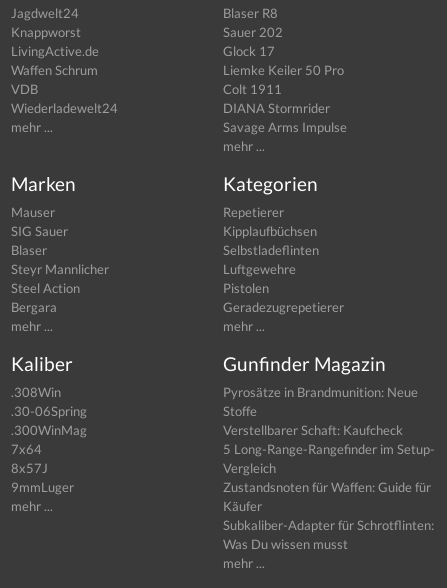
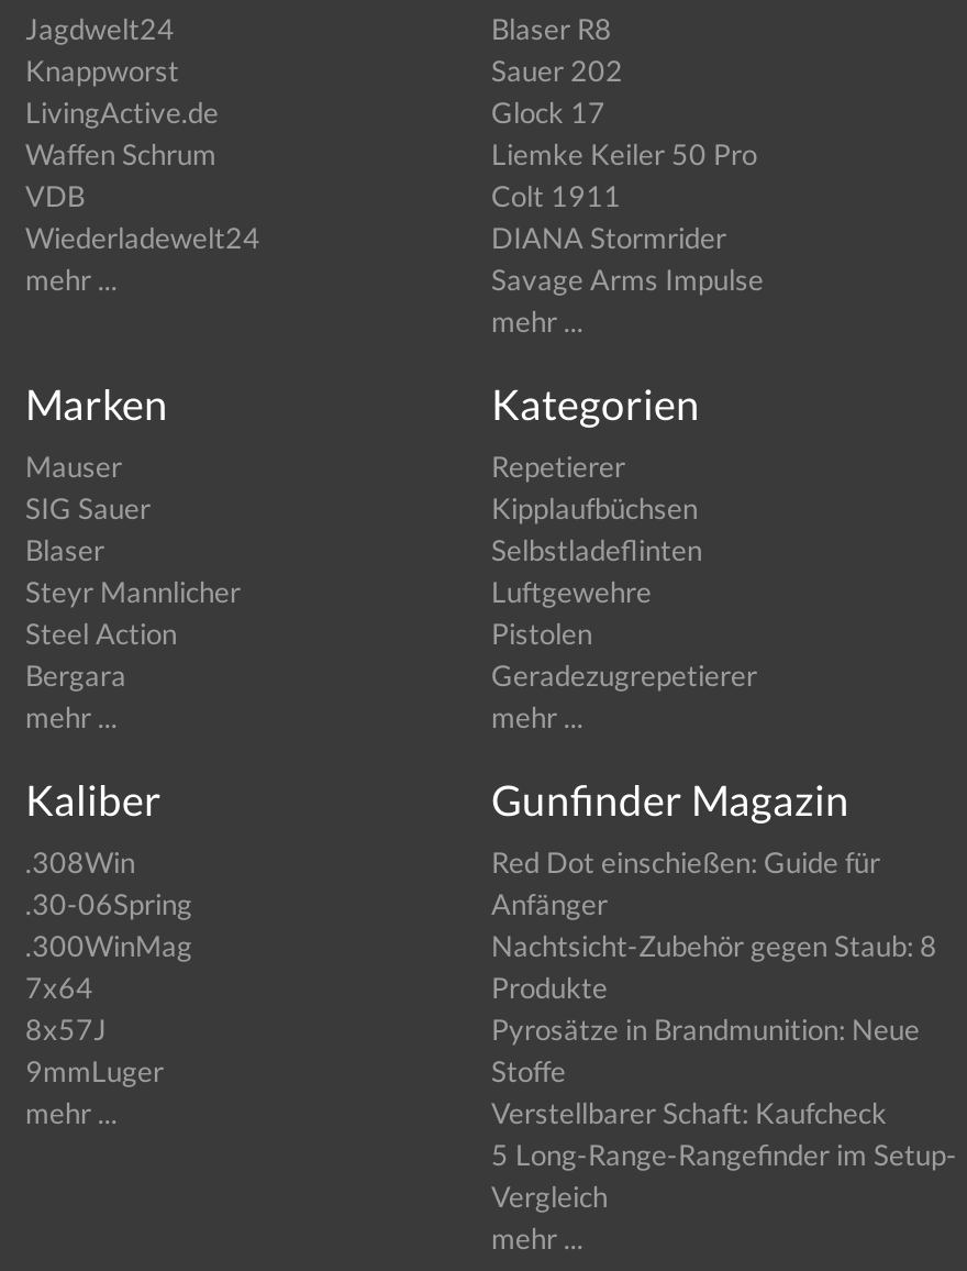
moved down: Pyrosätze in Brandmunition: Neue | Stoffe | Verstellbarer Schaft: Kaufcheck | 5 Long-Range-Rangefinder im Setup- | Vergleich

+ Red Dot einschießen: Guide für
+ Anfänger
+ Nachtsicht-Zubehör gegen Staub: 8
+ Produkte

- Zustandsnoten für Waffen: Guide für
- Käufer
- Subkaliber-Adapter für Schrotflinten:
- Was Du wissen musst
